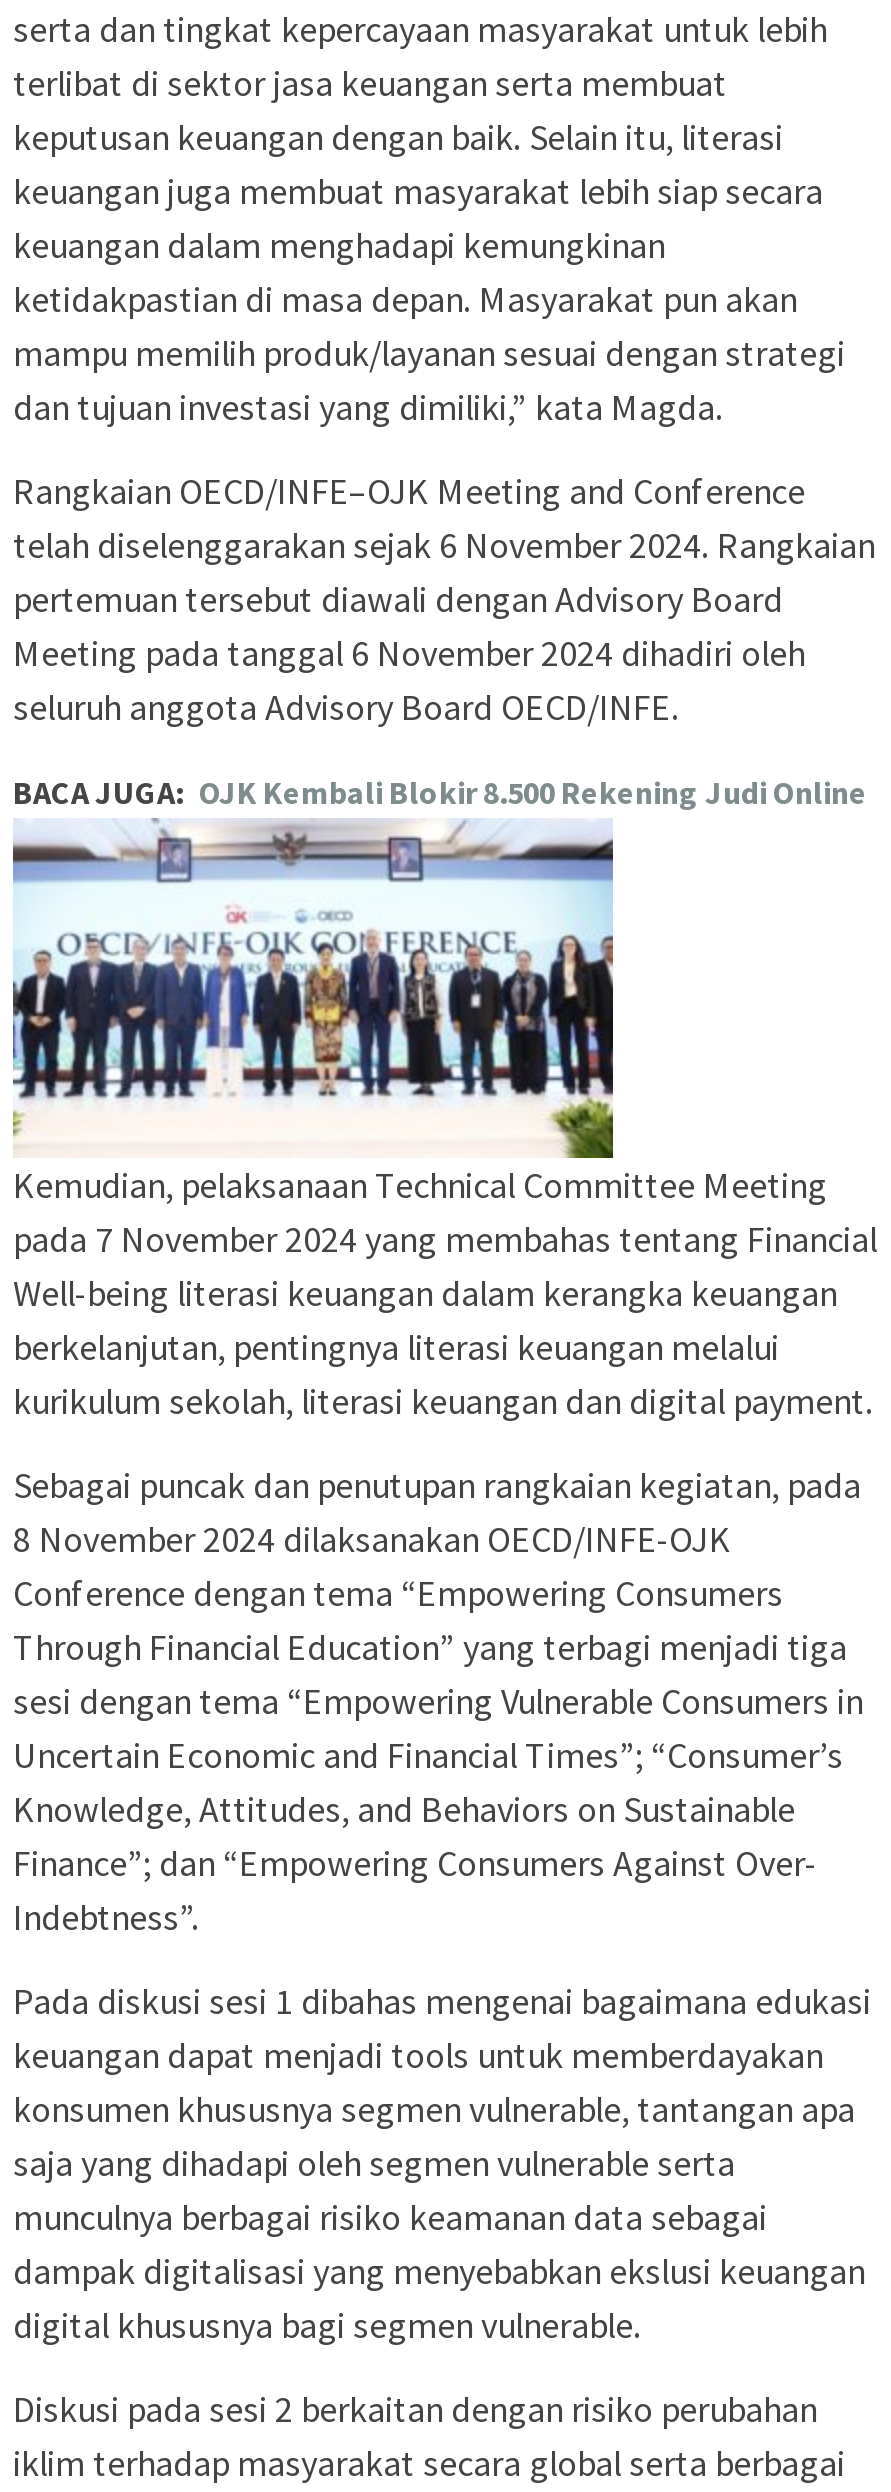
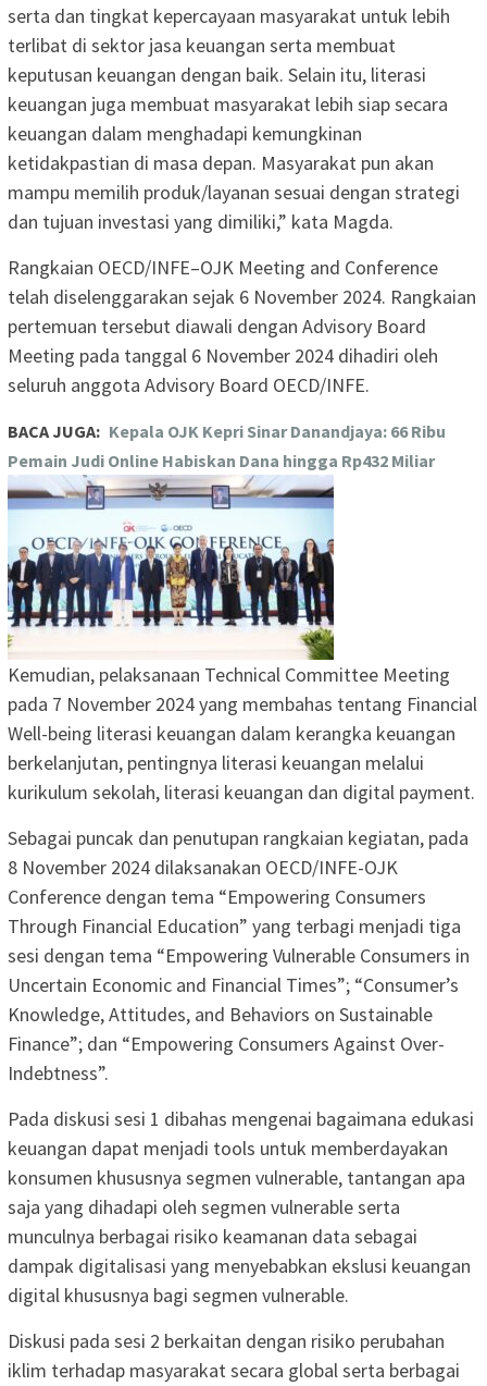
- BACA JUGA: OJK Kembali Blokir 8.500 Rekening Judi Online
+ BACA JUGA: Kepala OJK Kepri Sinar Danandjaya: 66 Ribu
+ Pemain Judi Online Habiskan Dana hingga Rp432 Miliar
